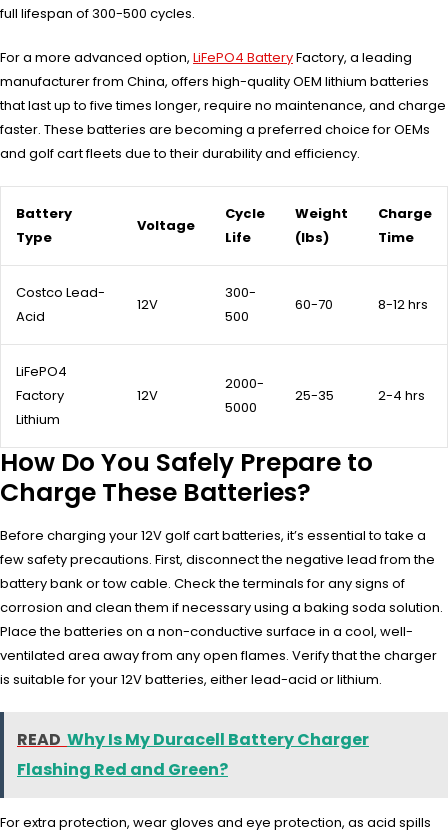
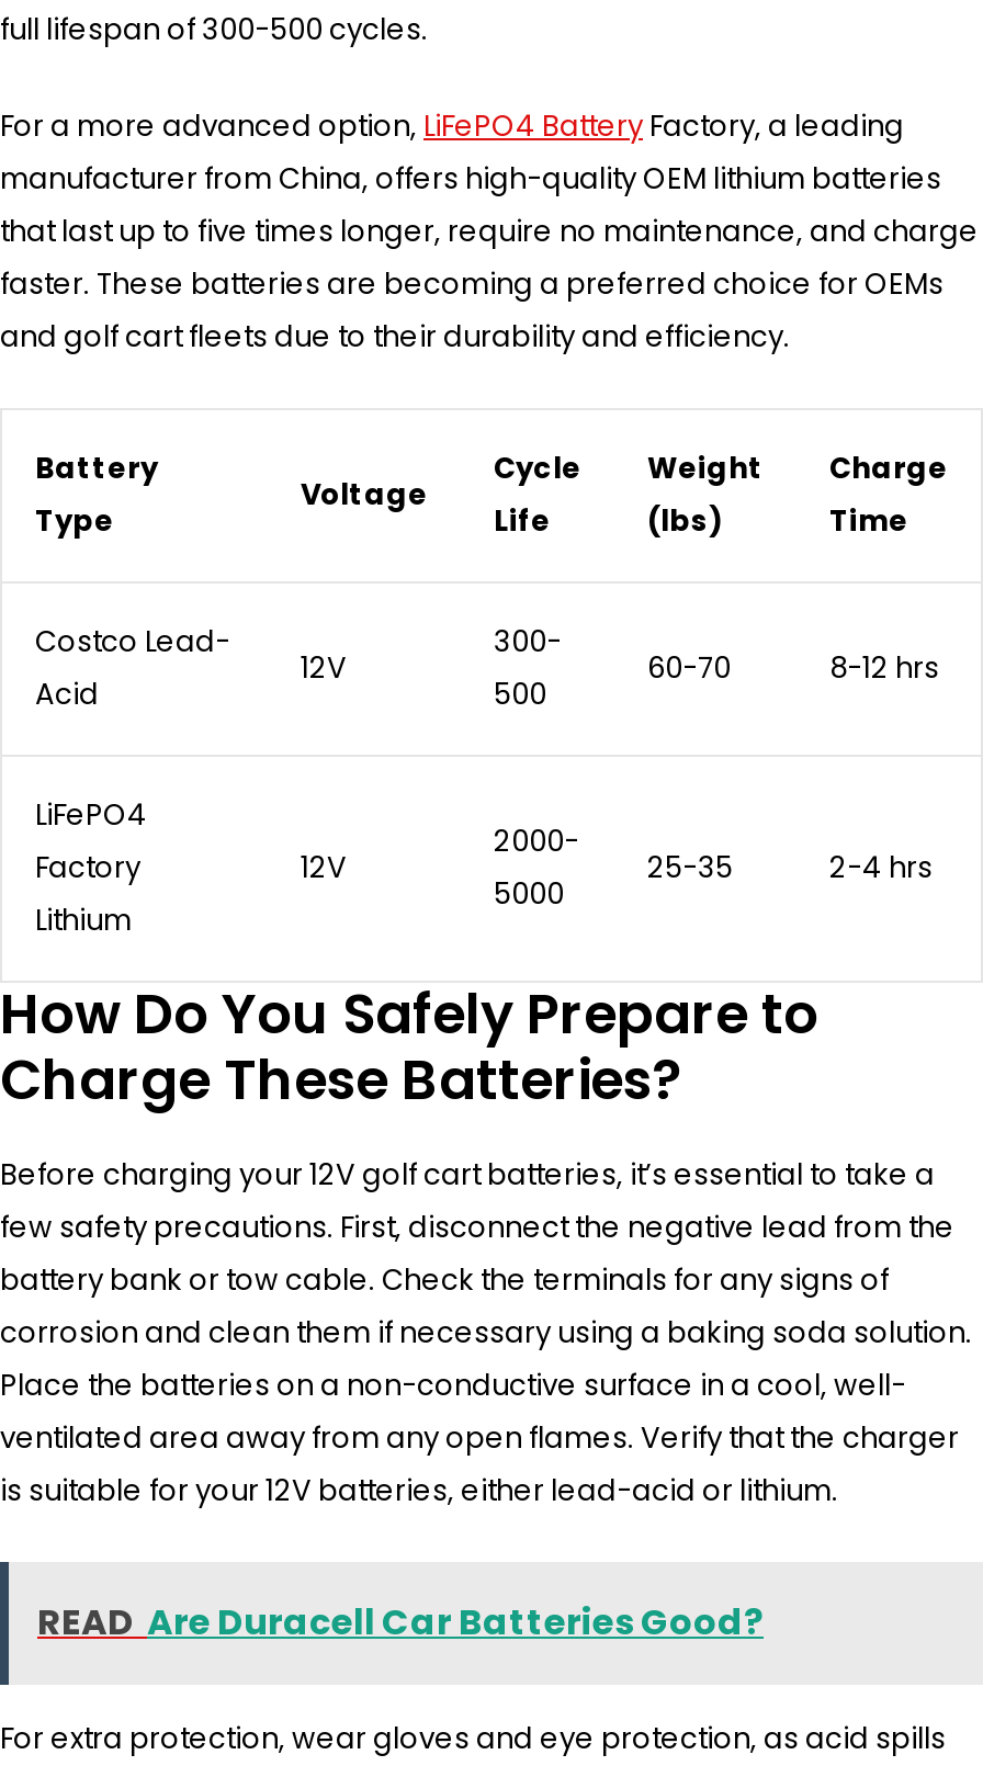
- READ Why Is My Duracell Battery Charger
- Flashing Red and Green?
+ READ Are Duracell Car Batteries Good?
